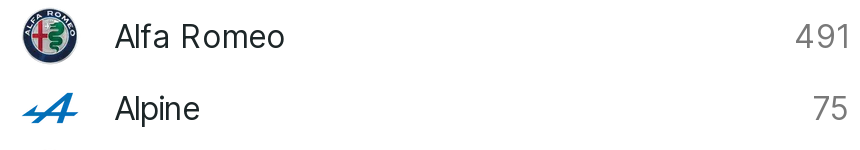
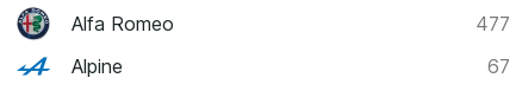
- 491
+ 477

- 75
+ 67
